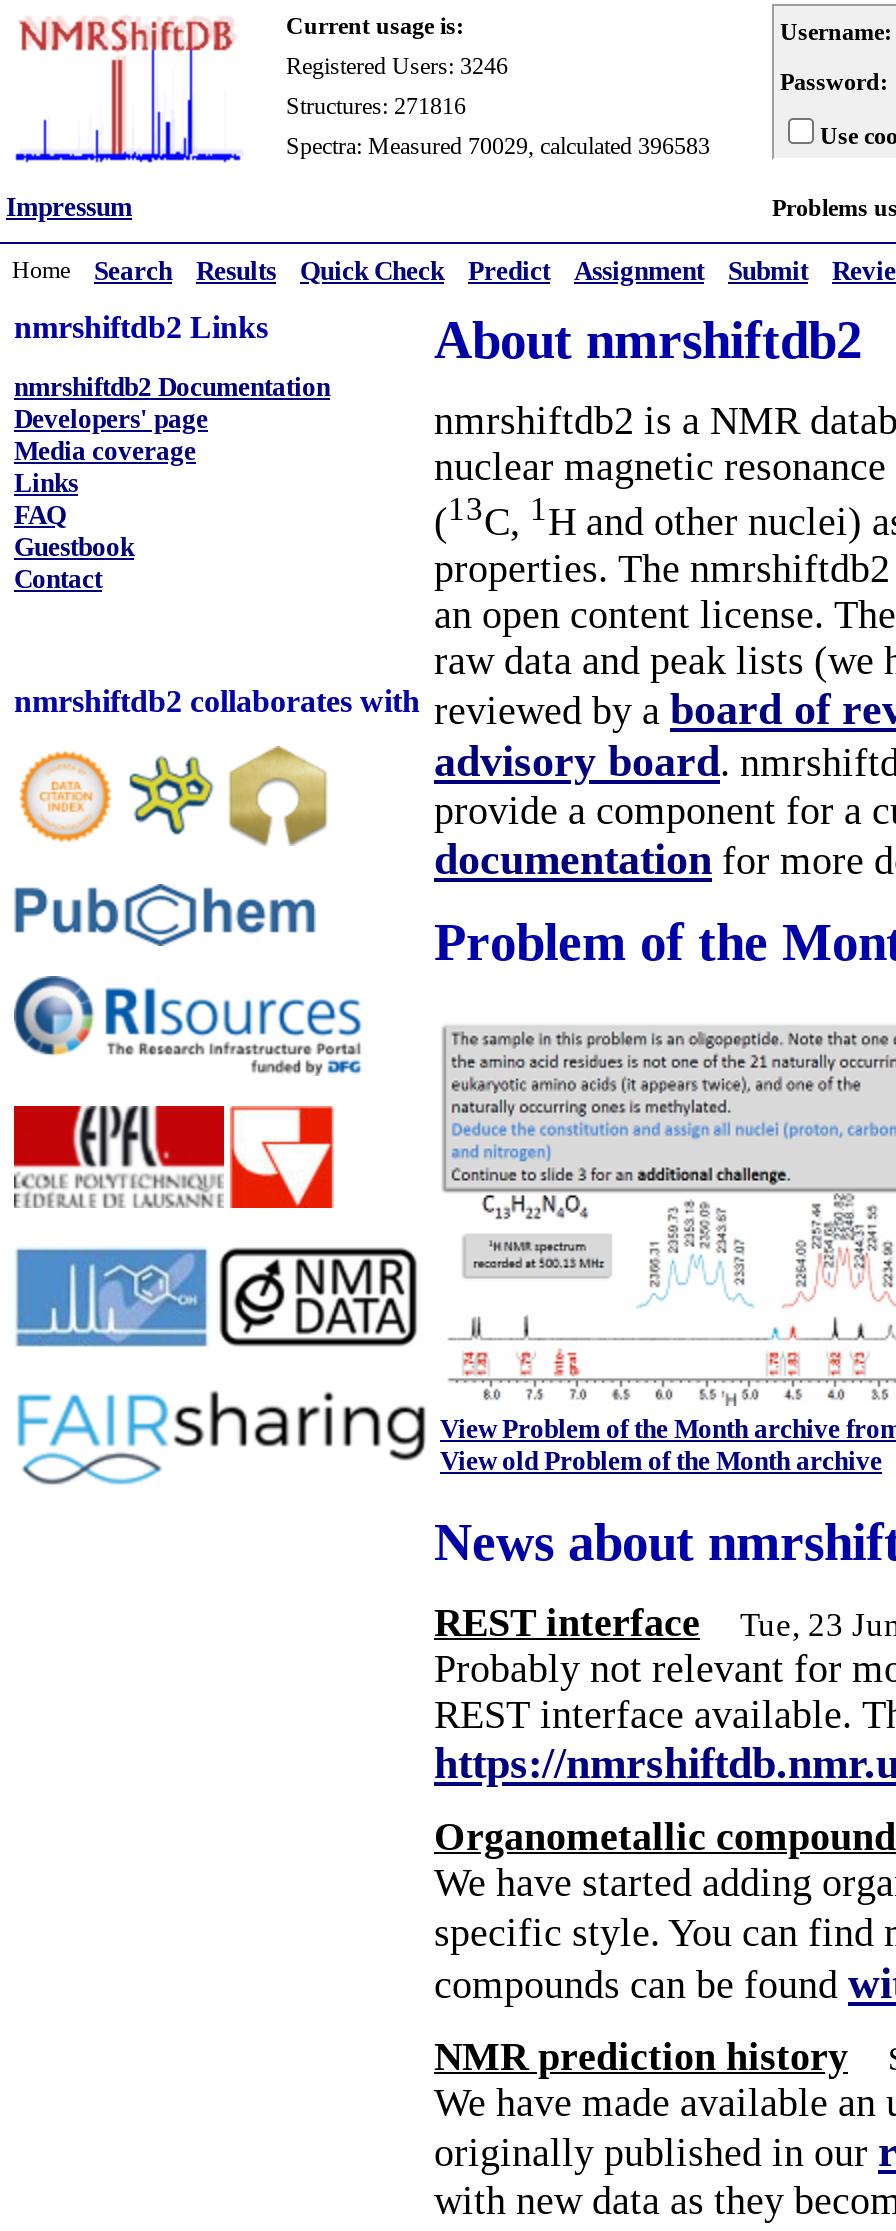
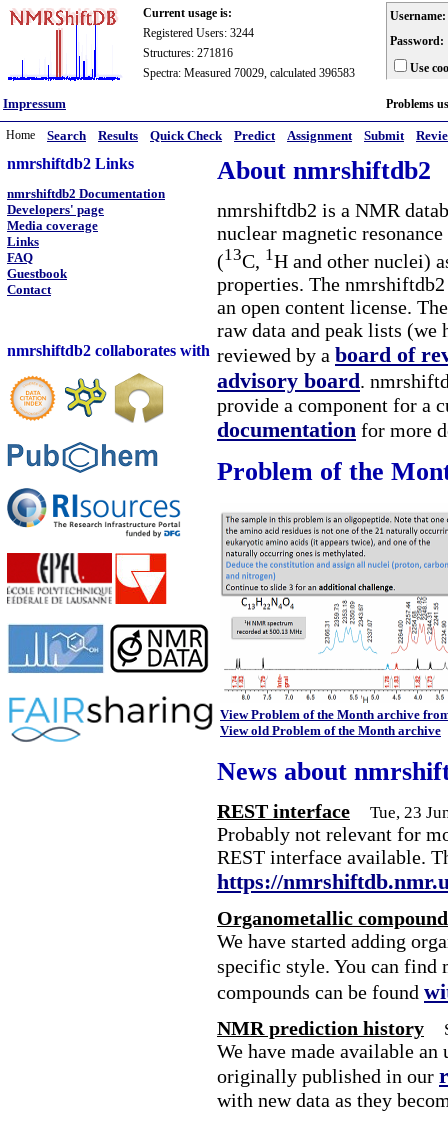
- Registered Users: 3246
+ Registered Users: 3244
